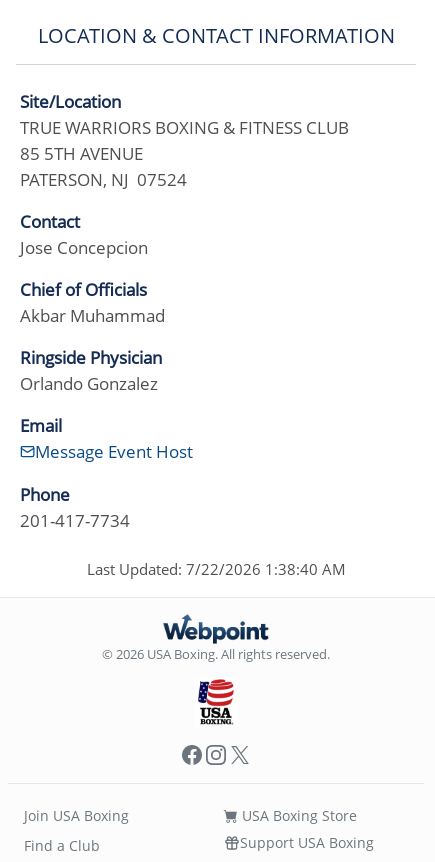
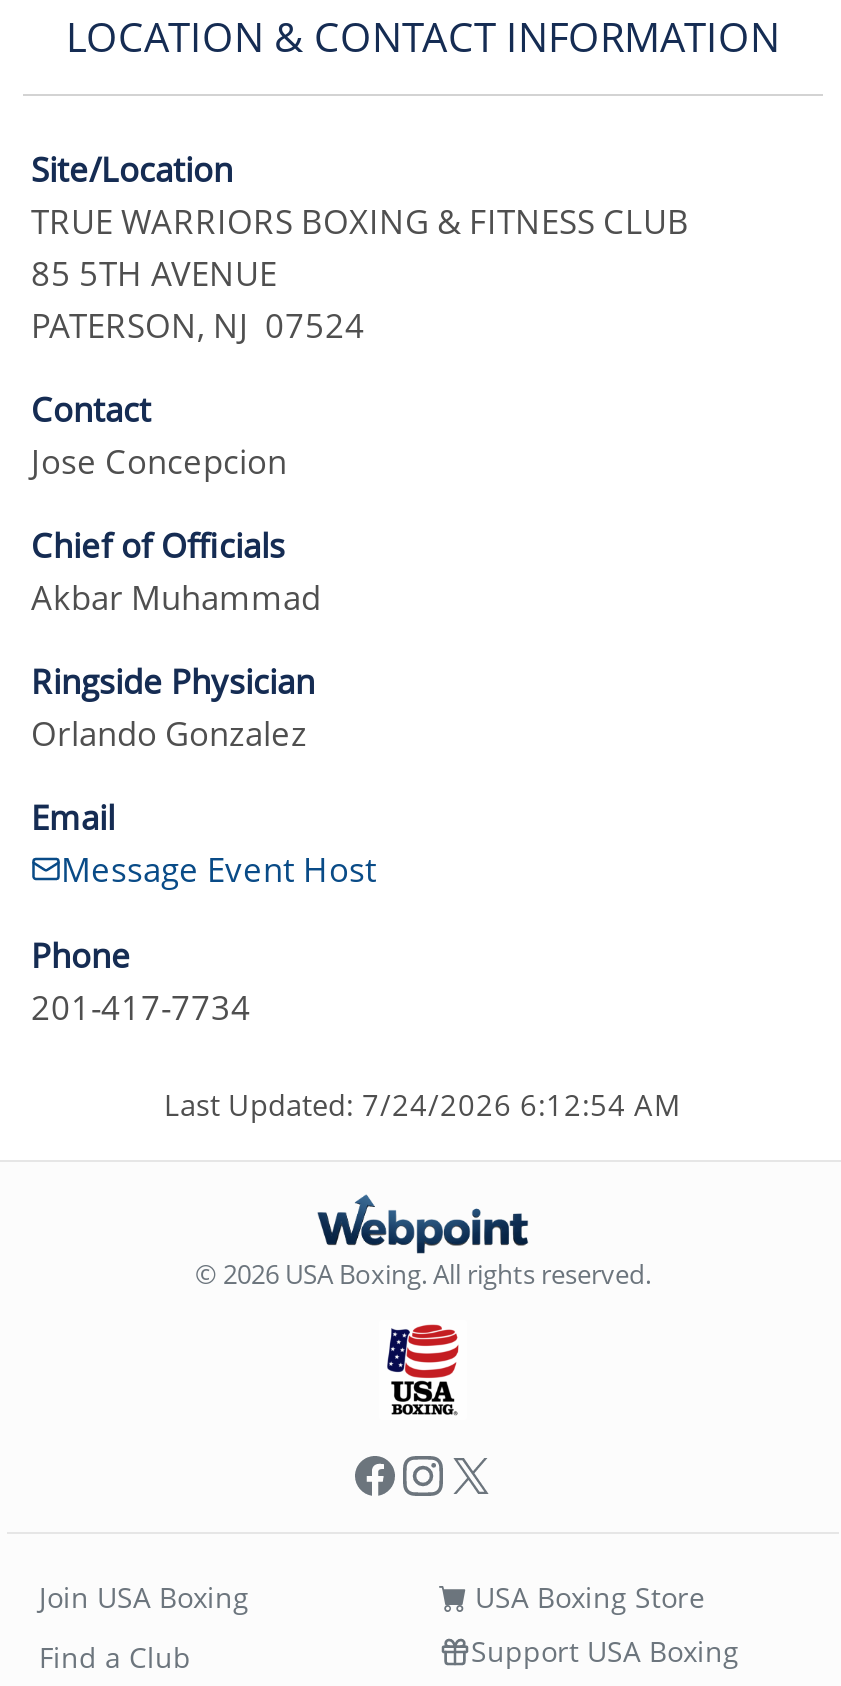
- Last Updated: 7/22/2026 1:38:40 AM
+ Last Updated: 7/24/2026 6:12:54 AM
